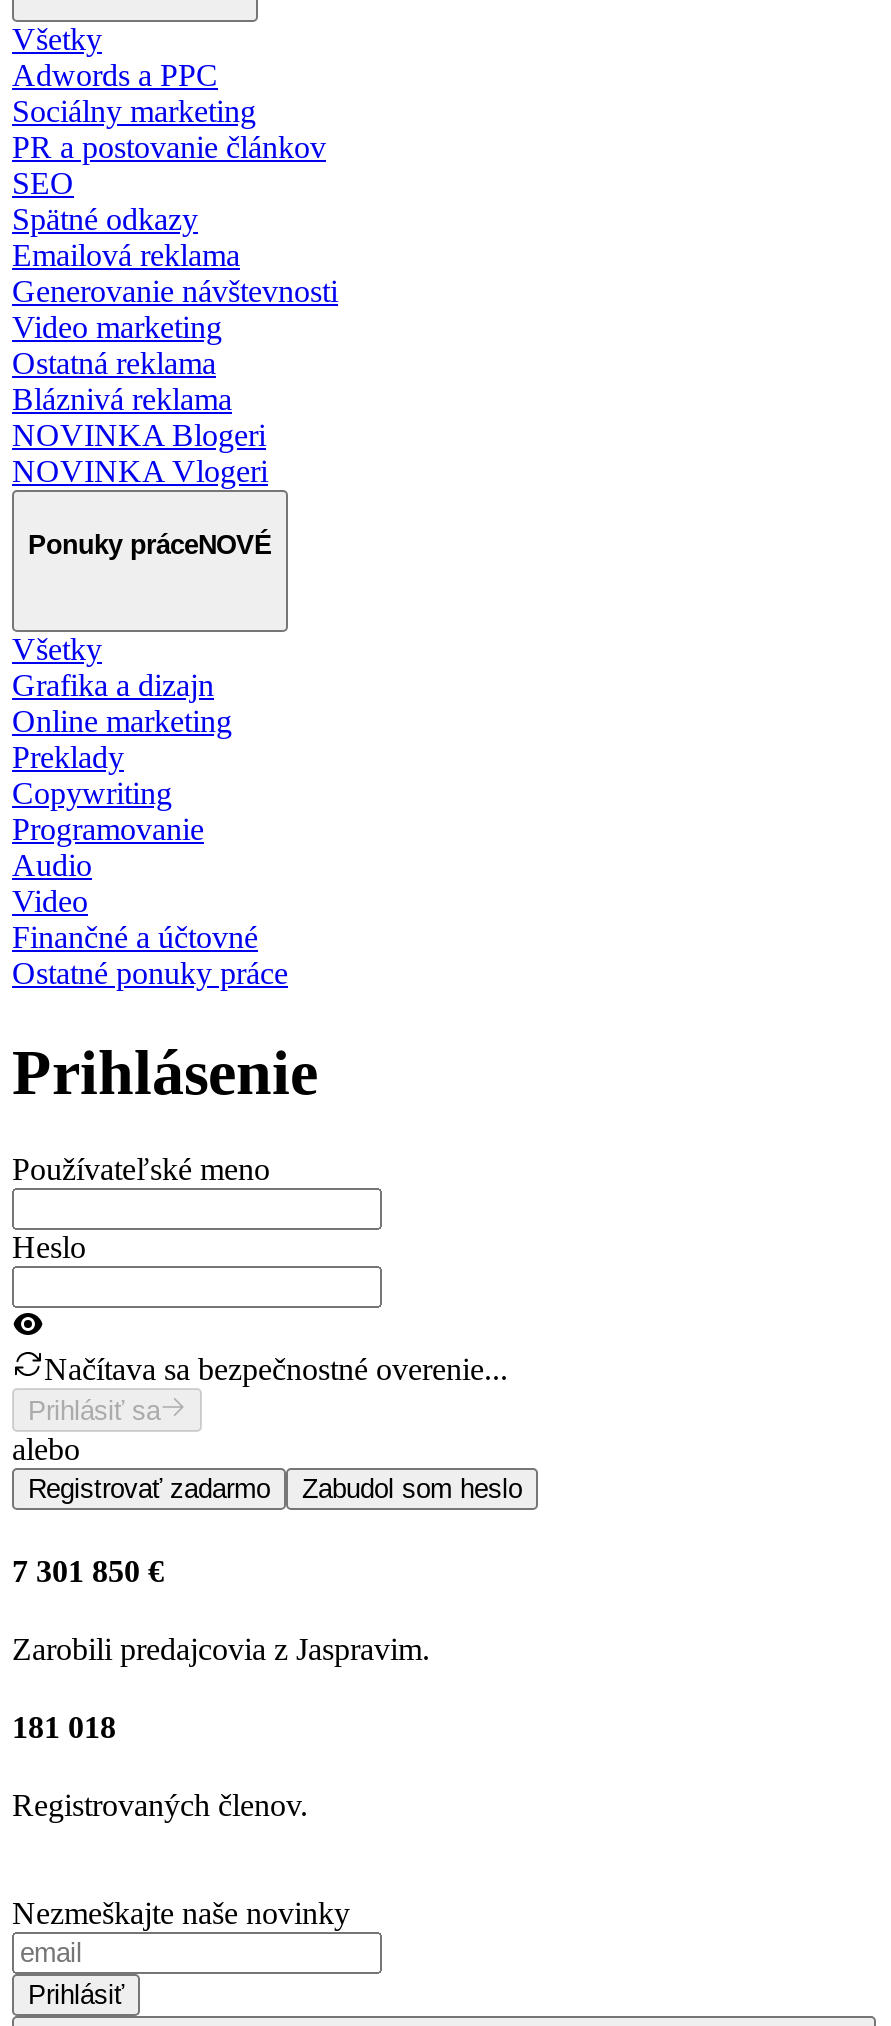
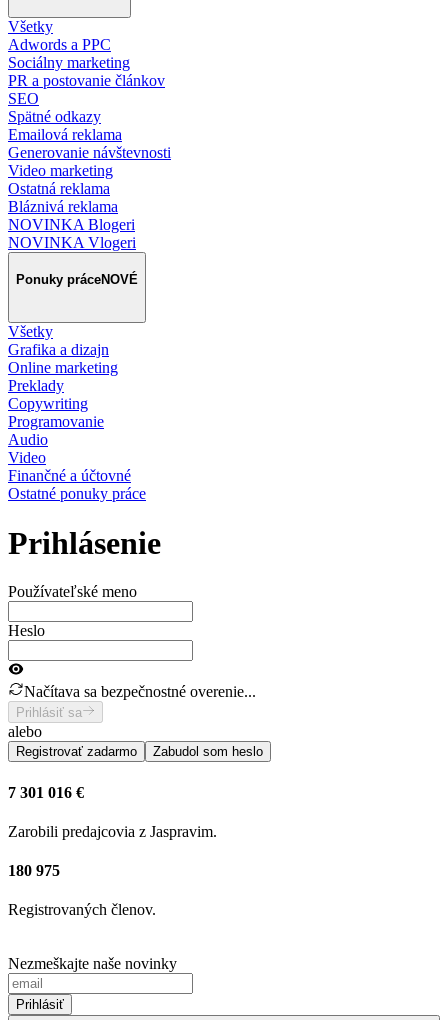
- 7 301 850 €
+ 7 301 016 €

- 181 018
+ 180 975
